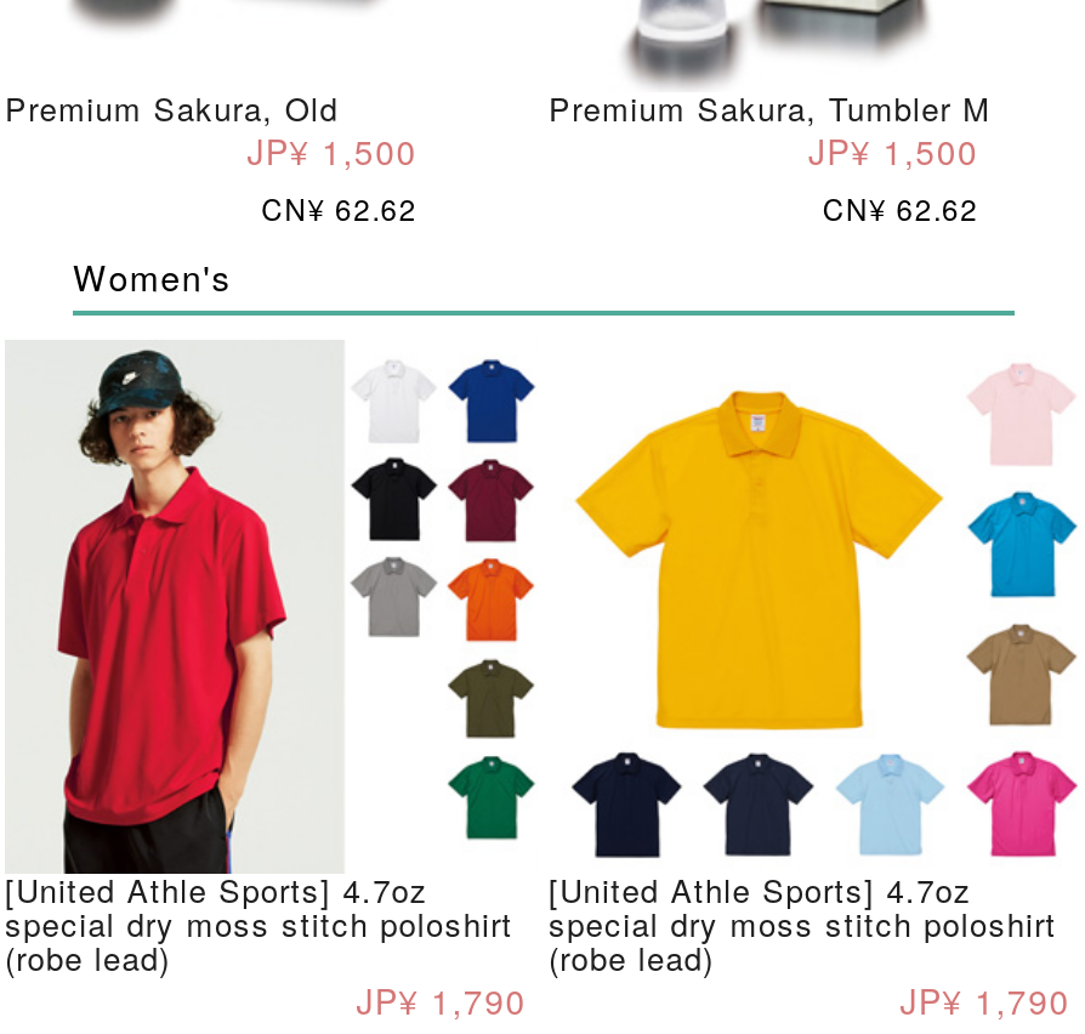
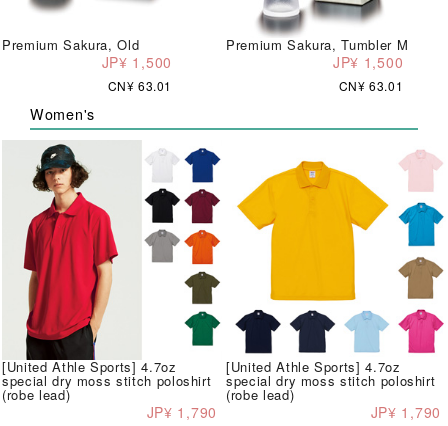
- CN¥ 62.62
+ CN¥ 63.01

- CN¥ 62.62
+ CN¥ 63.01
